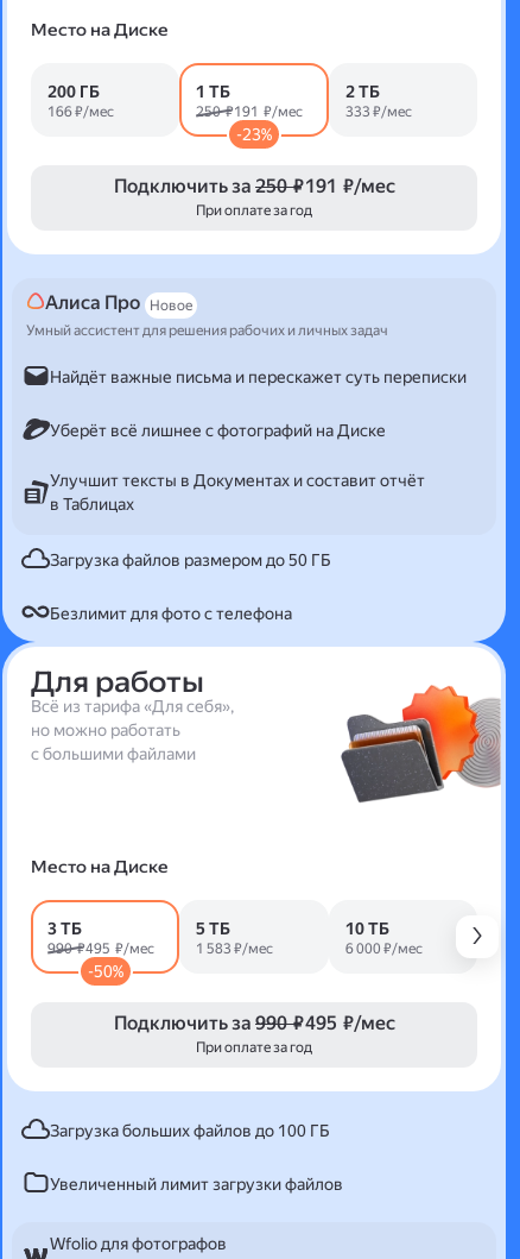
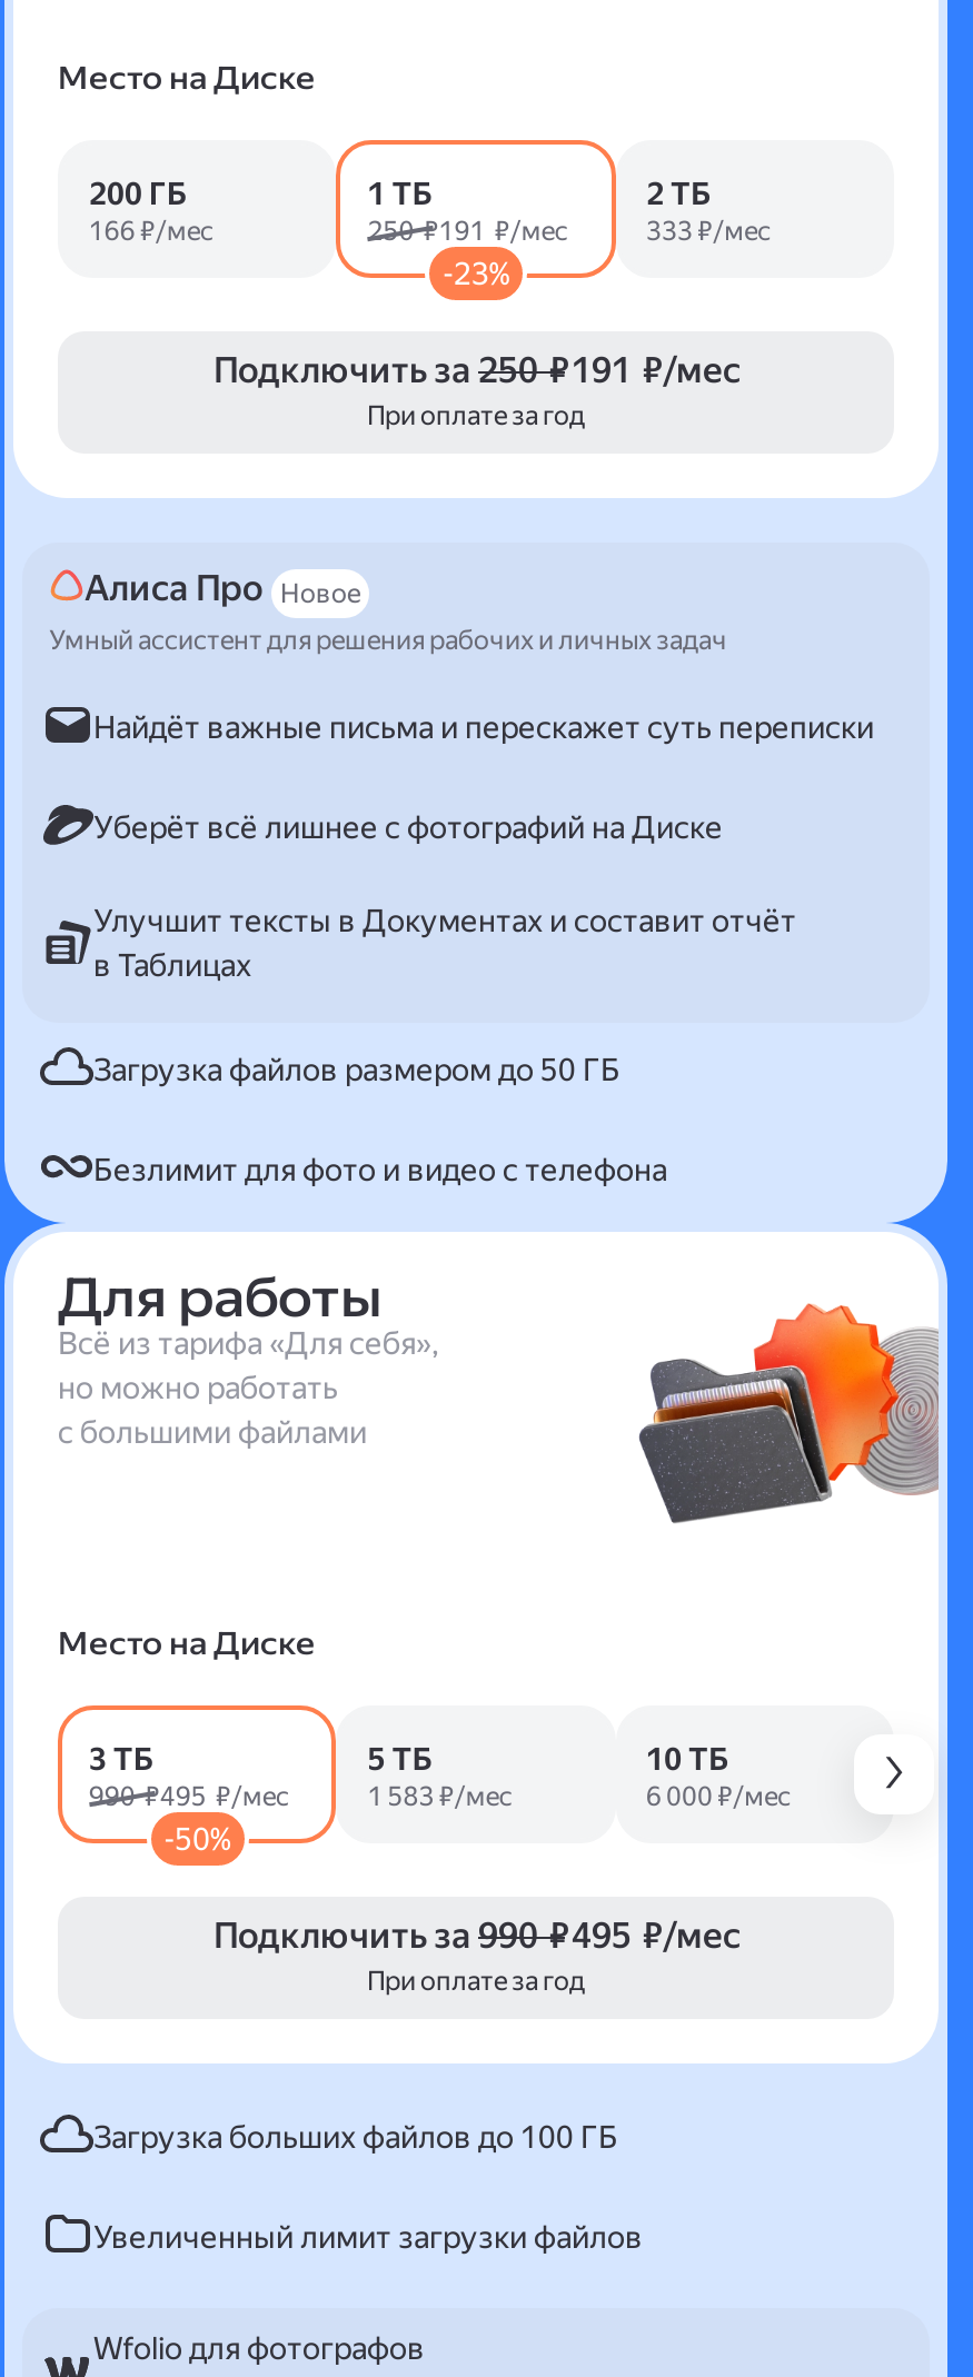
- Безлимит для фото с телефона
+ Безлимит для фото и видео с телефона
